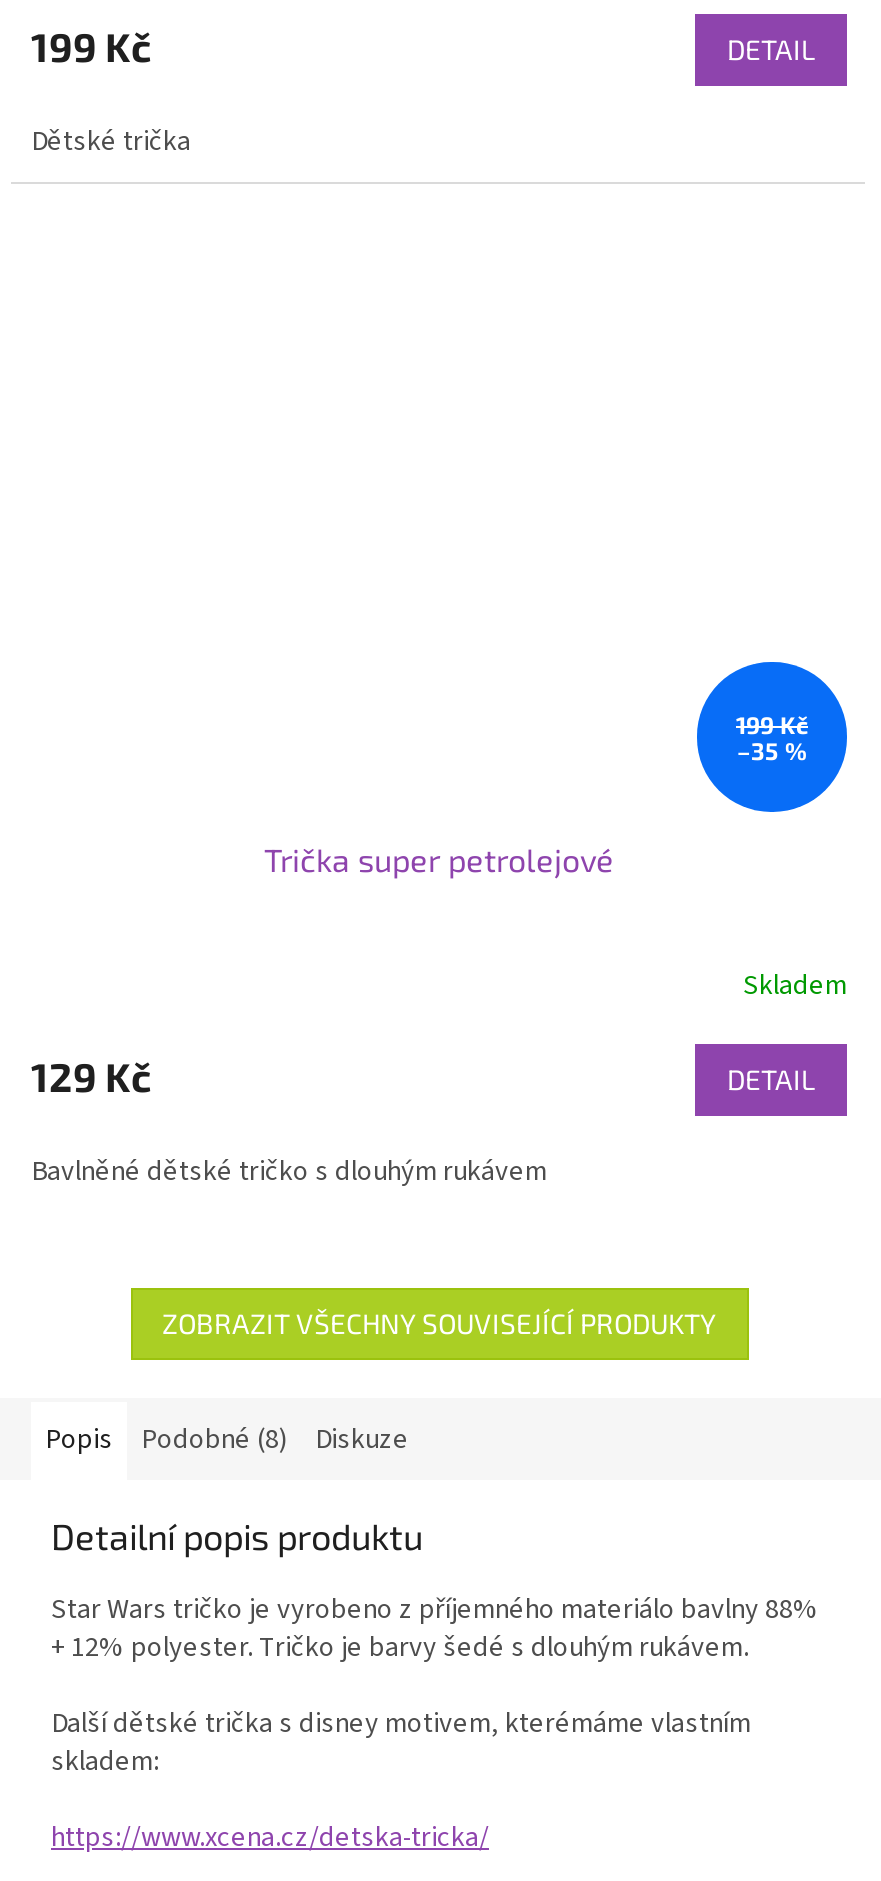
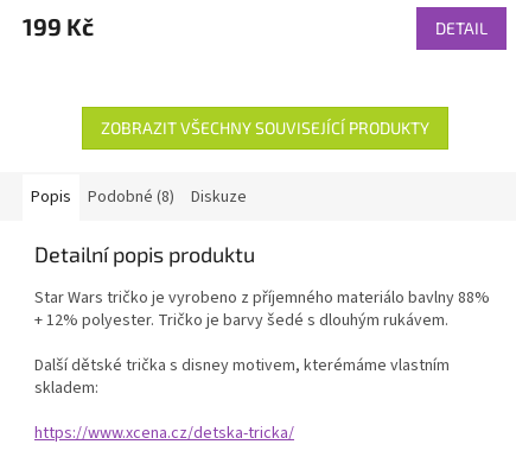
- Dětské trička

- [image]
- 199 Kč
- –35 %
- Trička super petrolejové
- Skladem
- 129 Kč
- DETAIL
- Bavlněné dětské tričko s dlouhým rukávem
